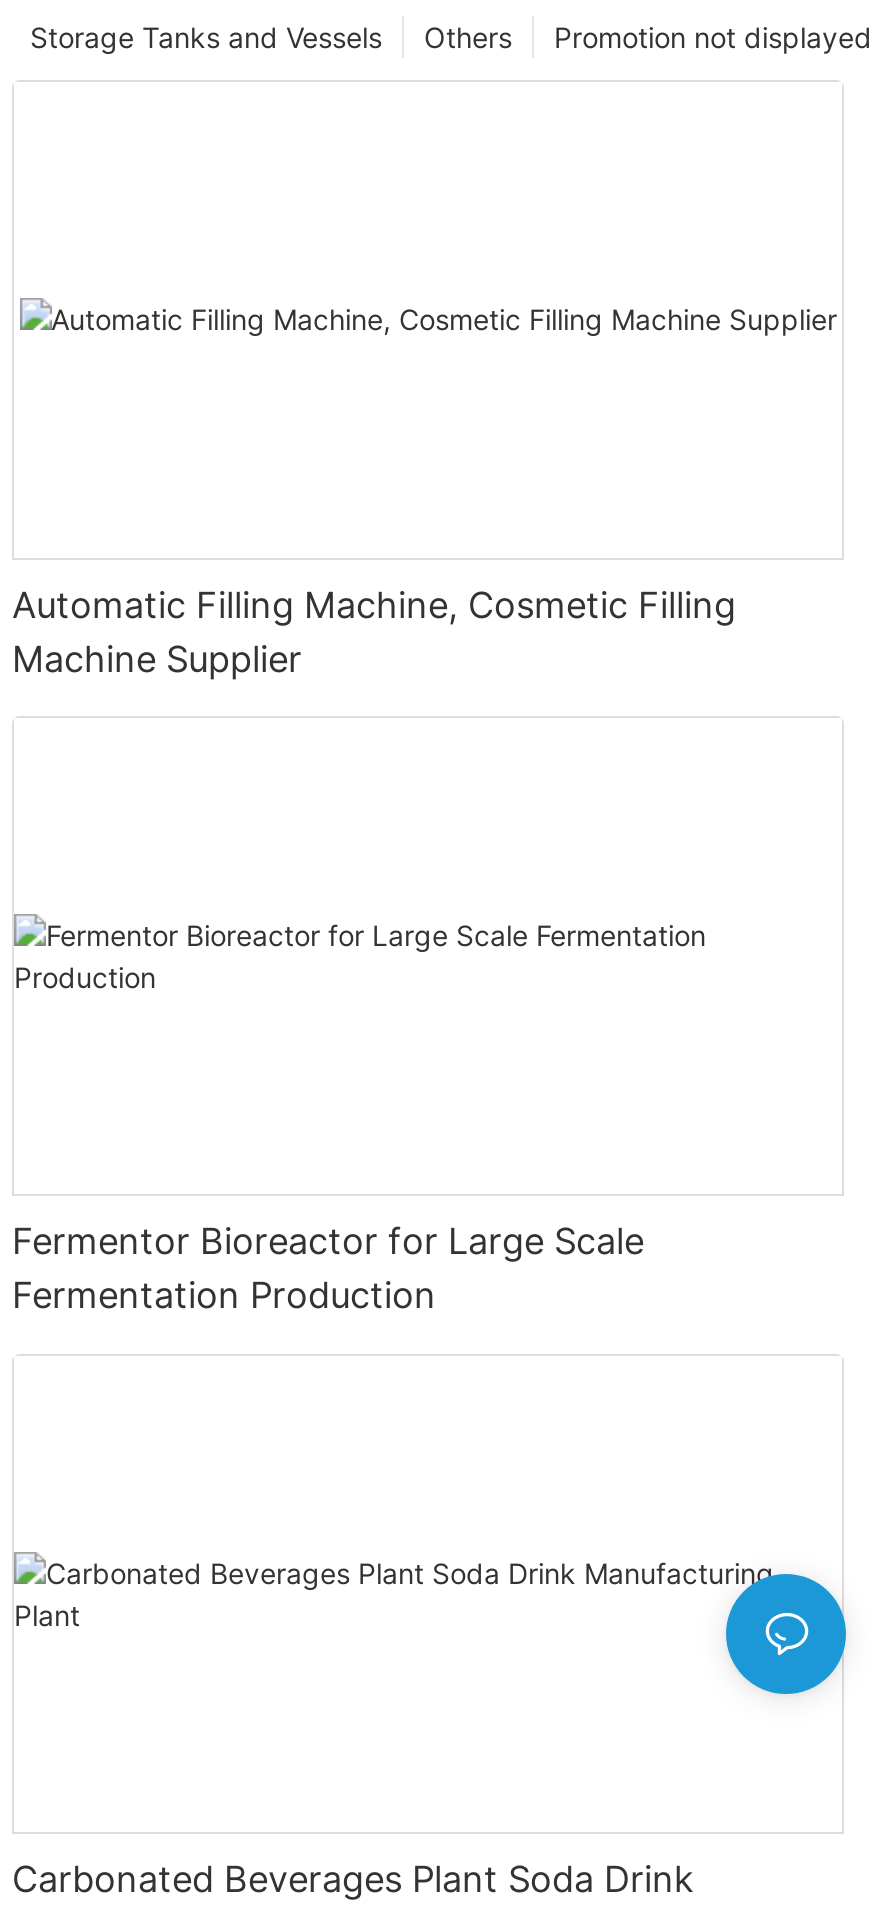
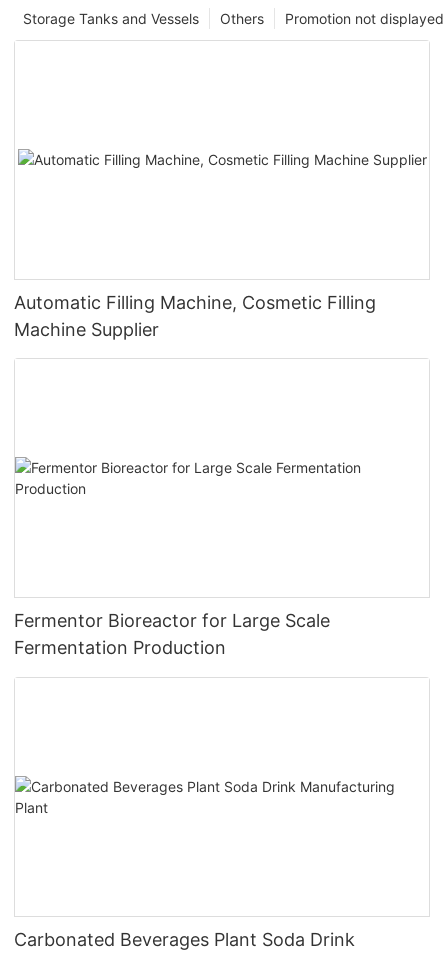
- [image]
